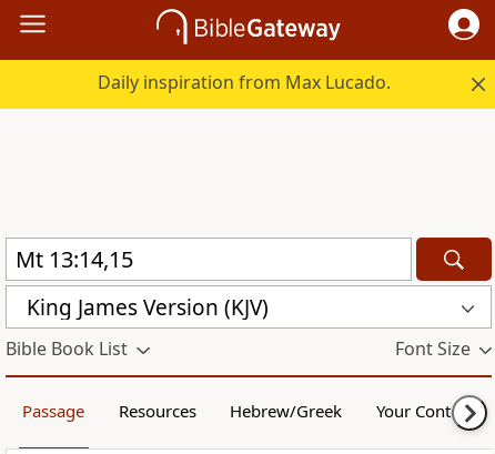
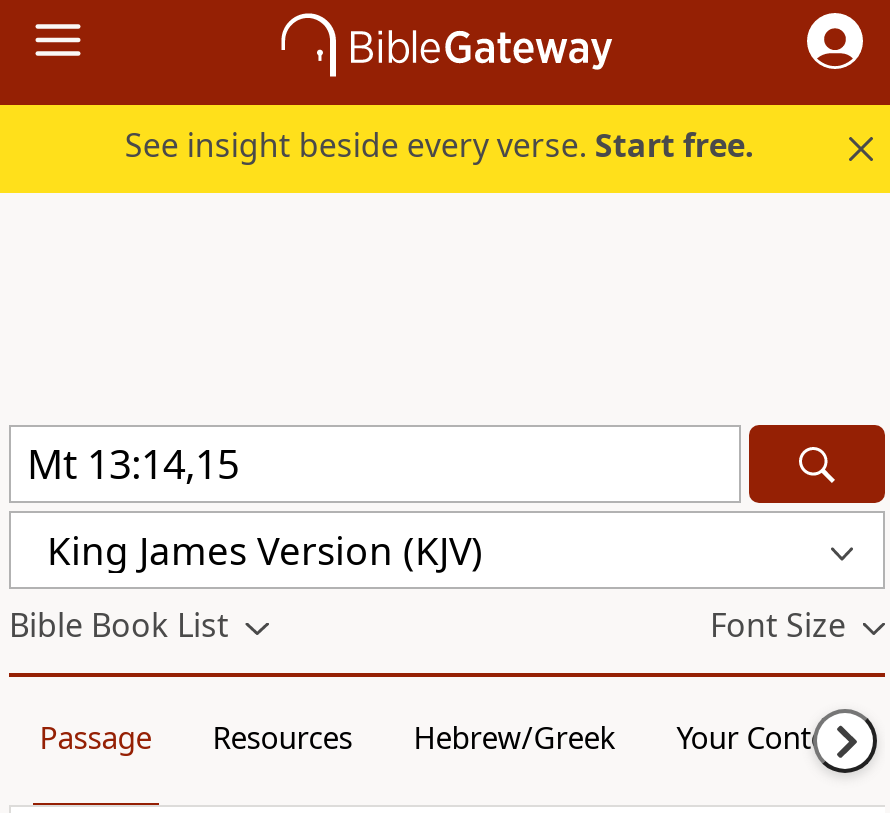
- Daily inspiration from Max Lucado.
+ See insight beside every verse. Start free.
